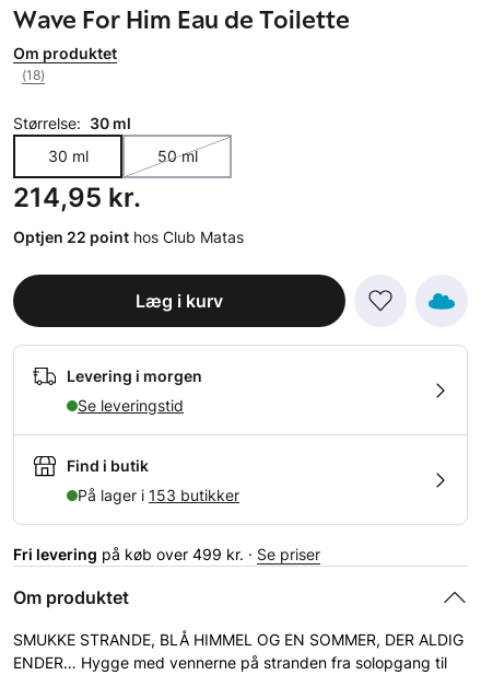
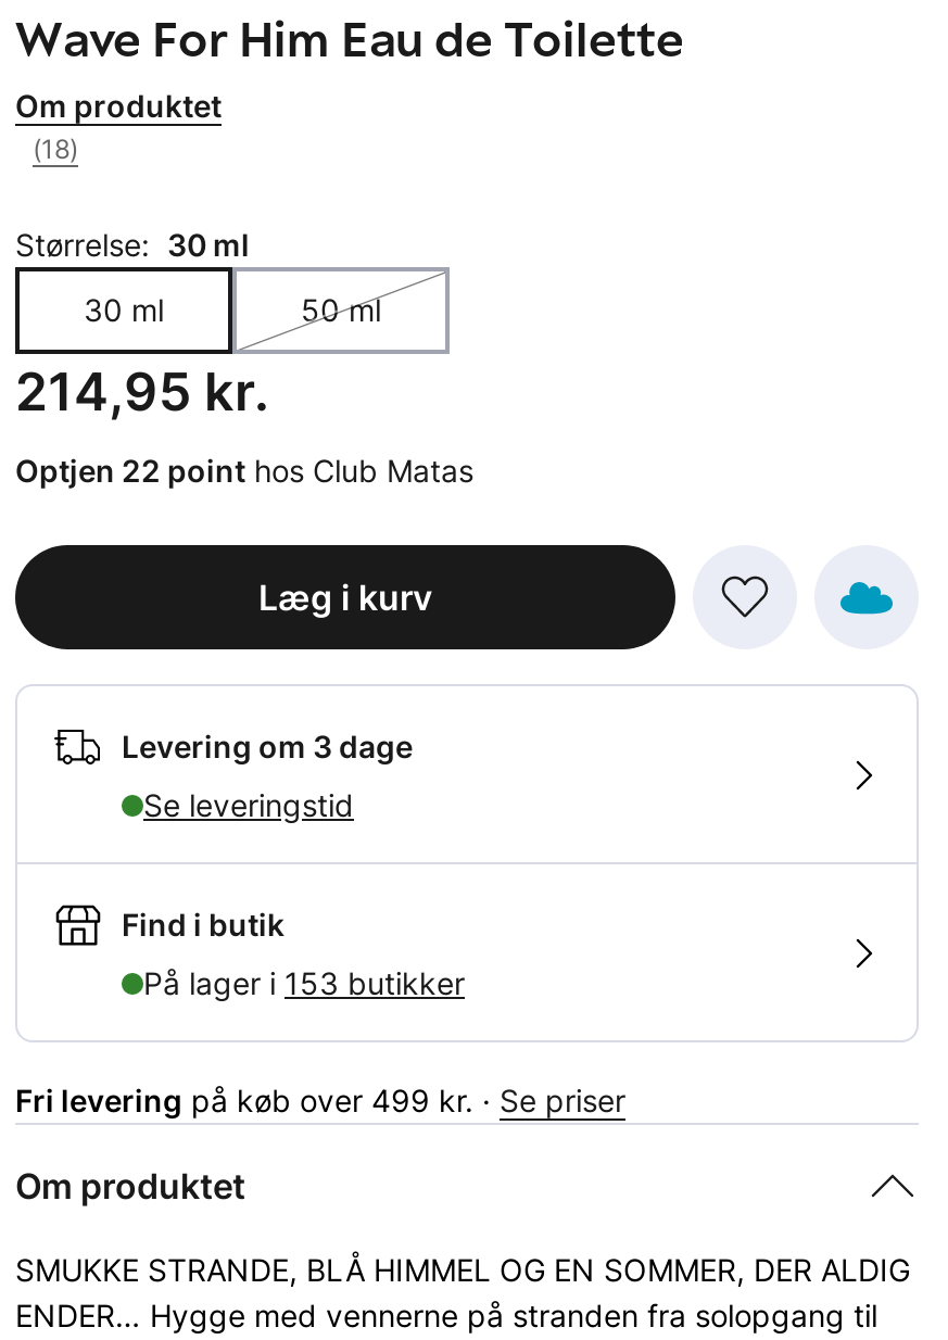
- Levering i morgen
+ Levering om 3 dage
